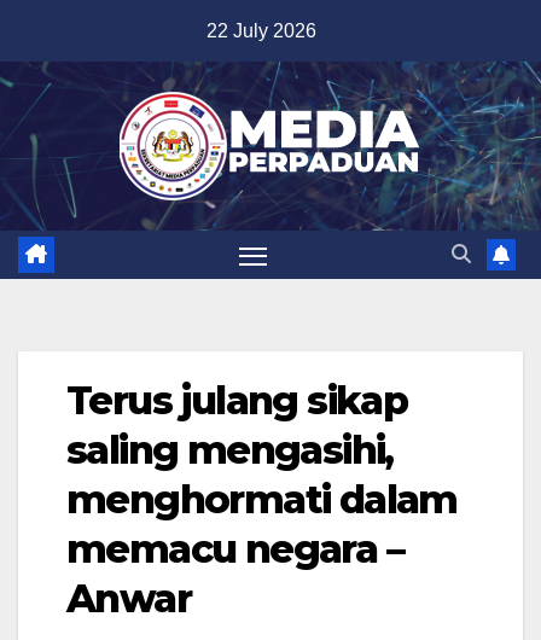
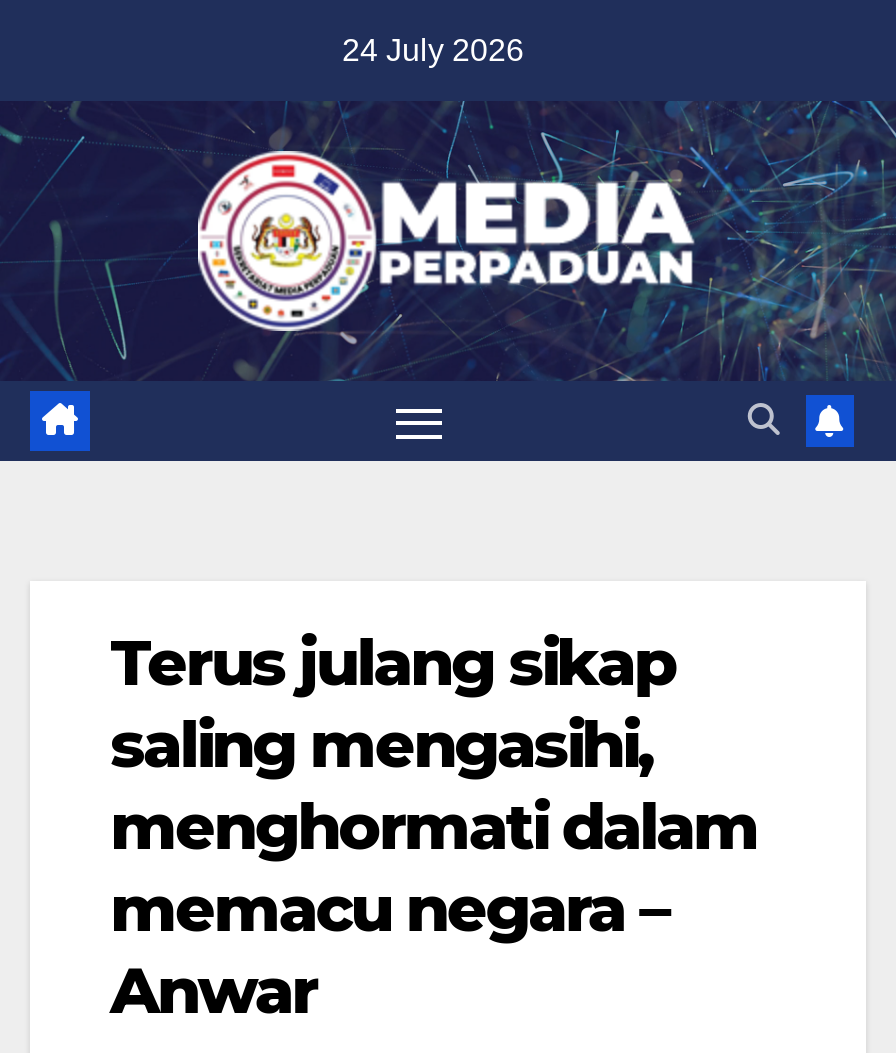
- 22 July 2026
+ 24 July 2026
